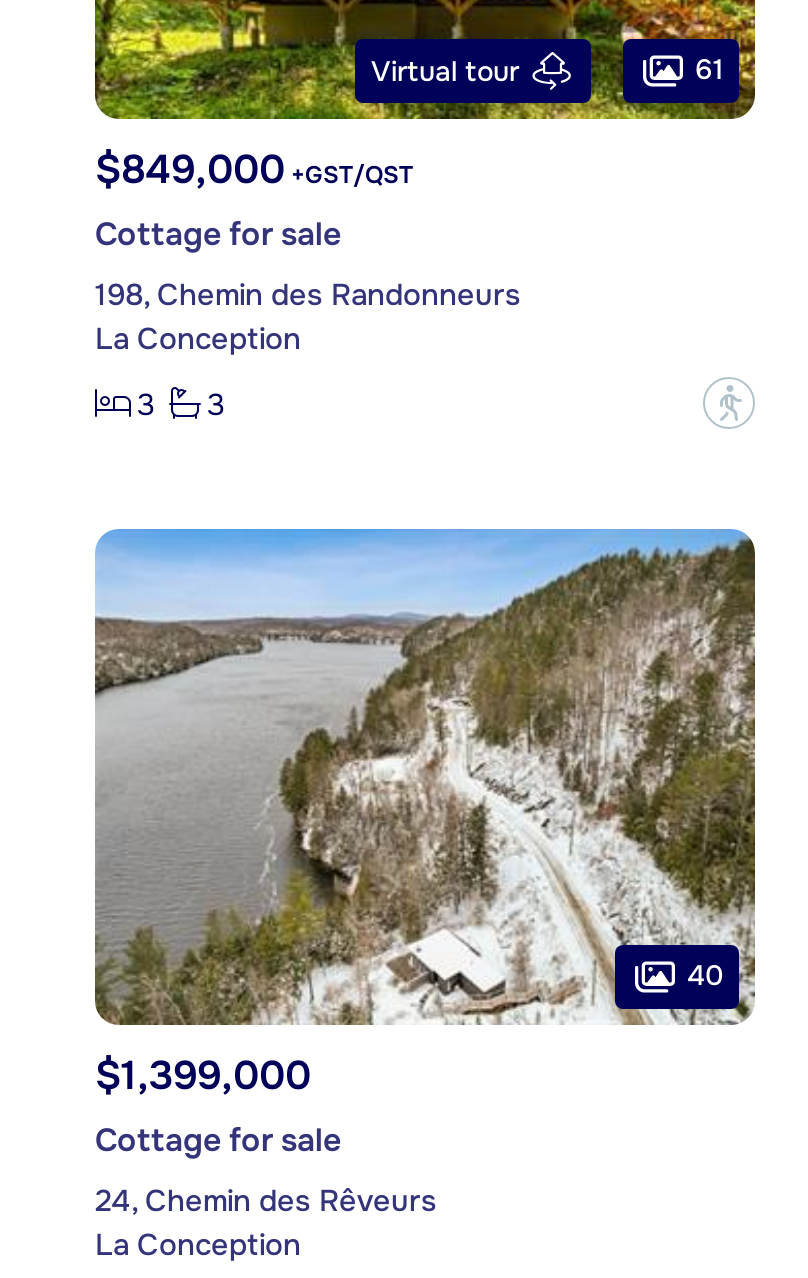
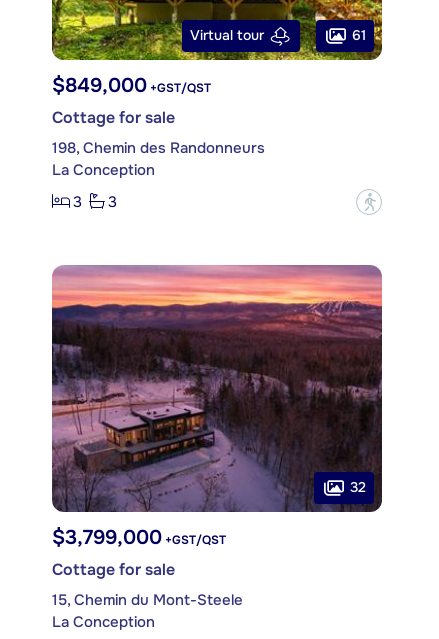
- [image]
- 40
+ [image]
+ 32

- $1,399,000
+ $3,799,000 +GST/QST

- 24, Chemin des Rêveurs
+ 15, Chemin du Mont-Steele
